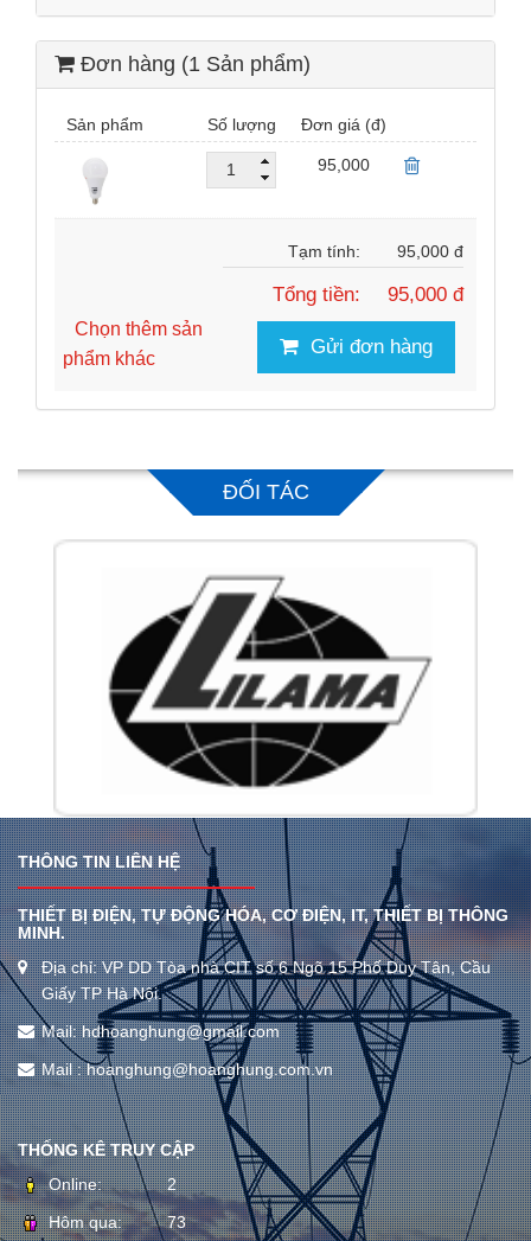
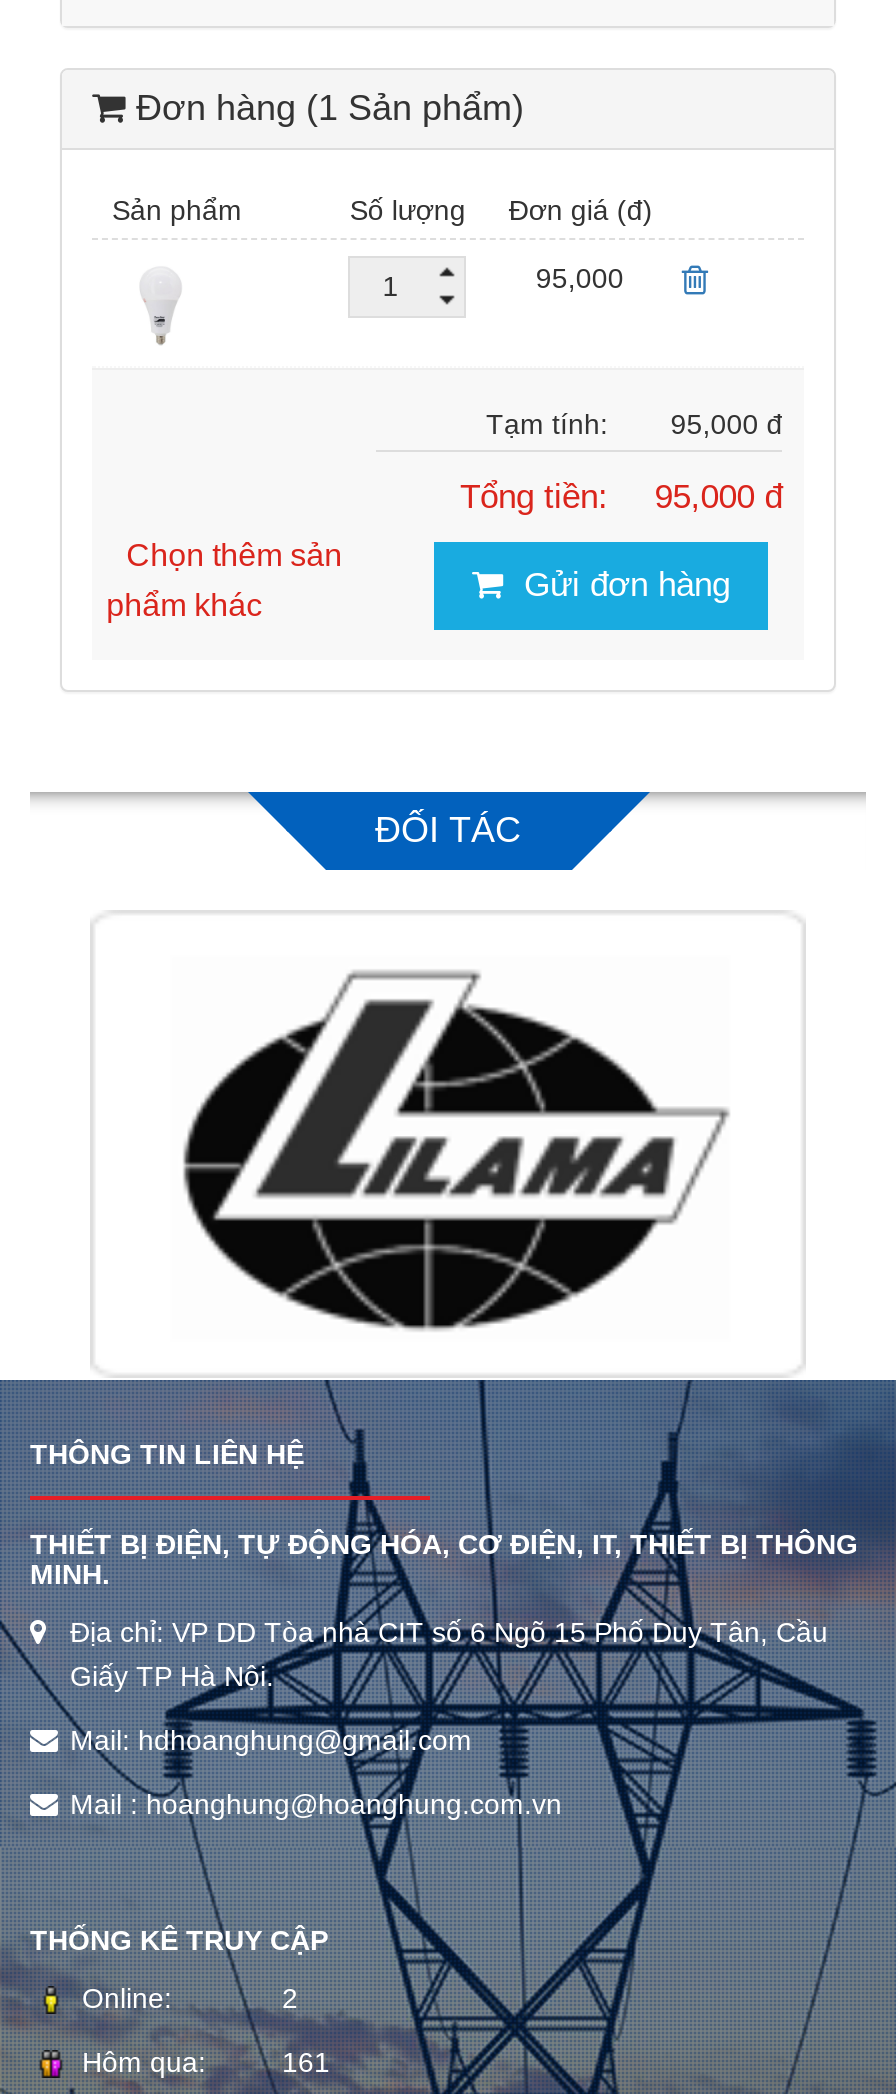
- 73
+ 161
